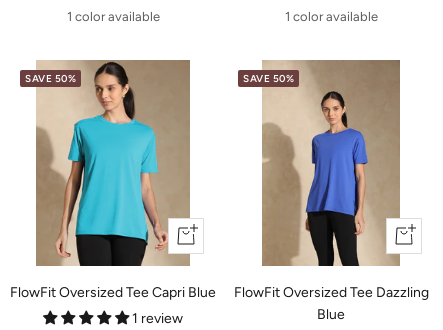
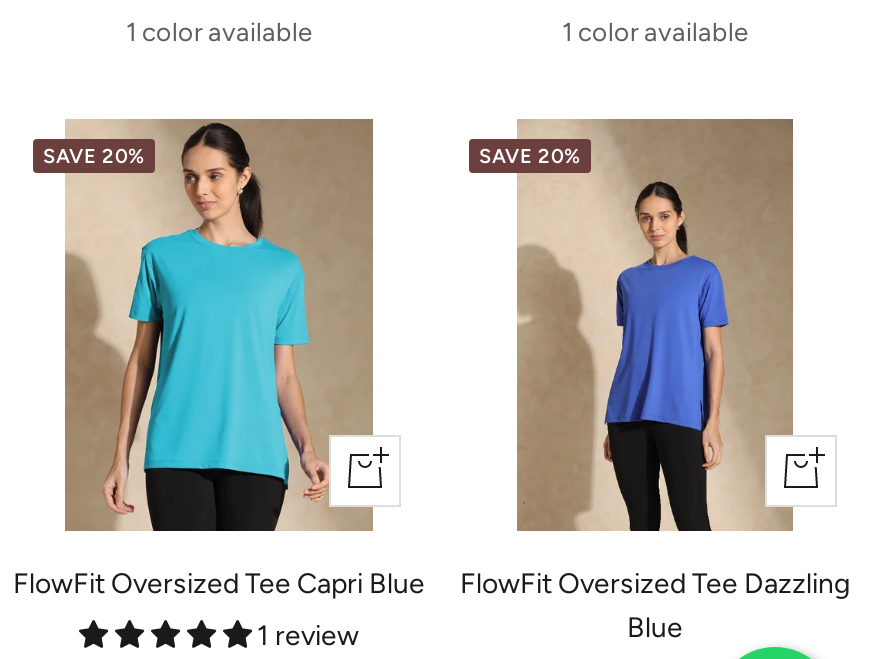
- SAVE 50%
+ SAVE 20%

- SAVE 50%
+ SAVE 20%
